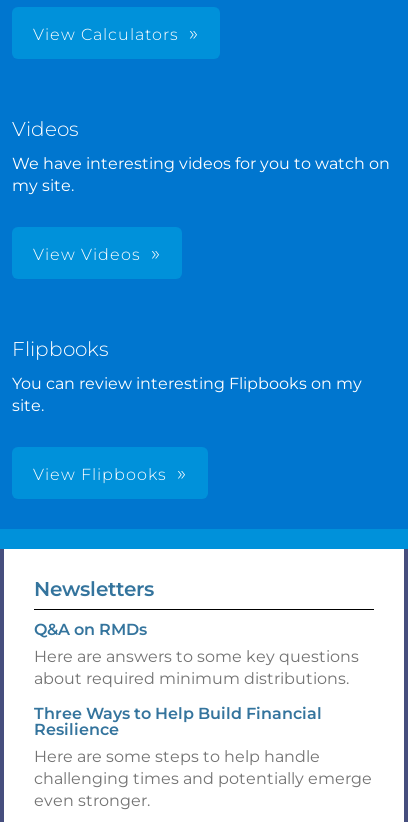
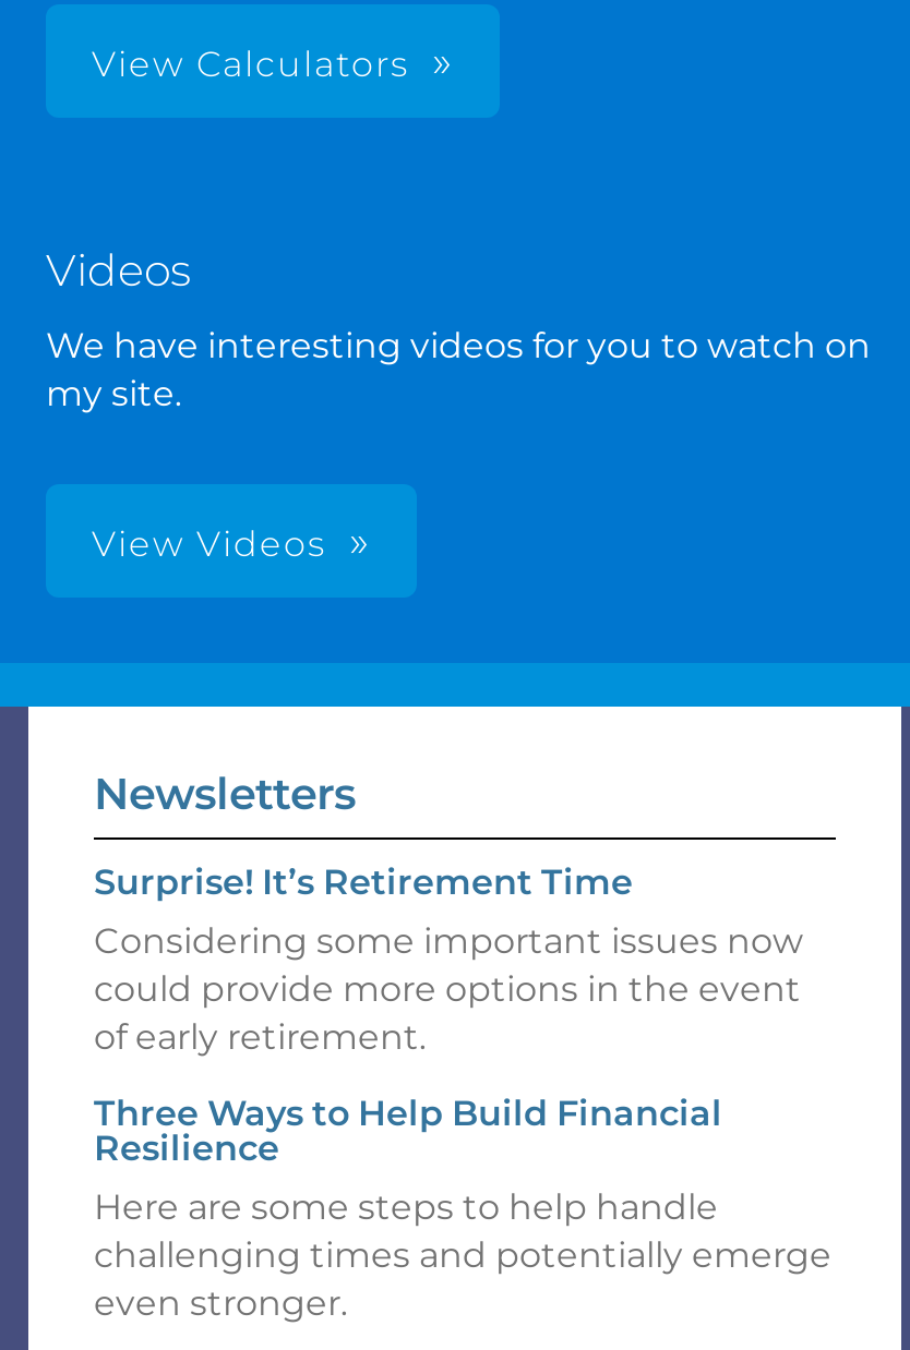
- Flipbooks
- You can review interesting Flipbooks on my
- site.

- View Flipbooks

moved up: Newsletters

- Q&A on RMDs
- Here are answers to some key questions
- about required minimum distributions.
+ Surprise! It’s Retirement Time
+ Considering some important issues now
+ could provide more options in the event
+ of early retirement.
